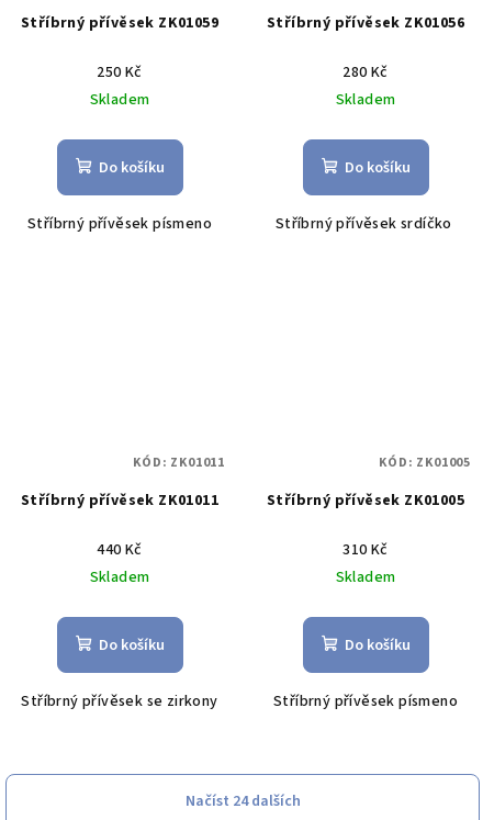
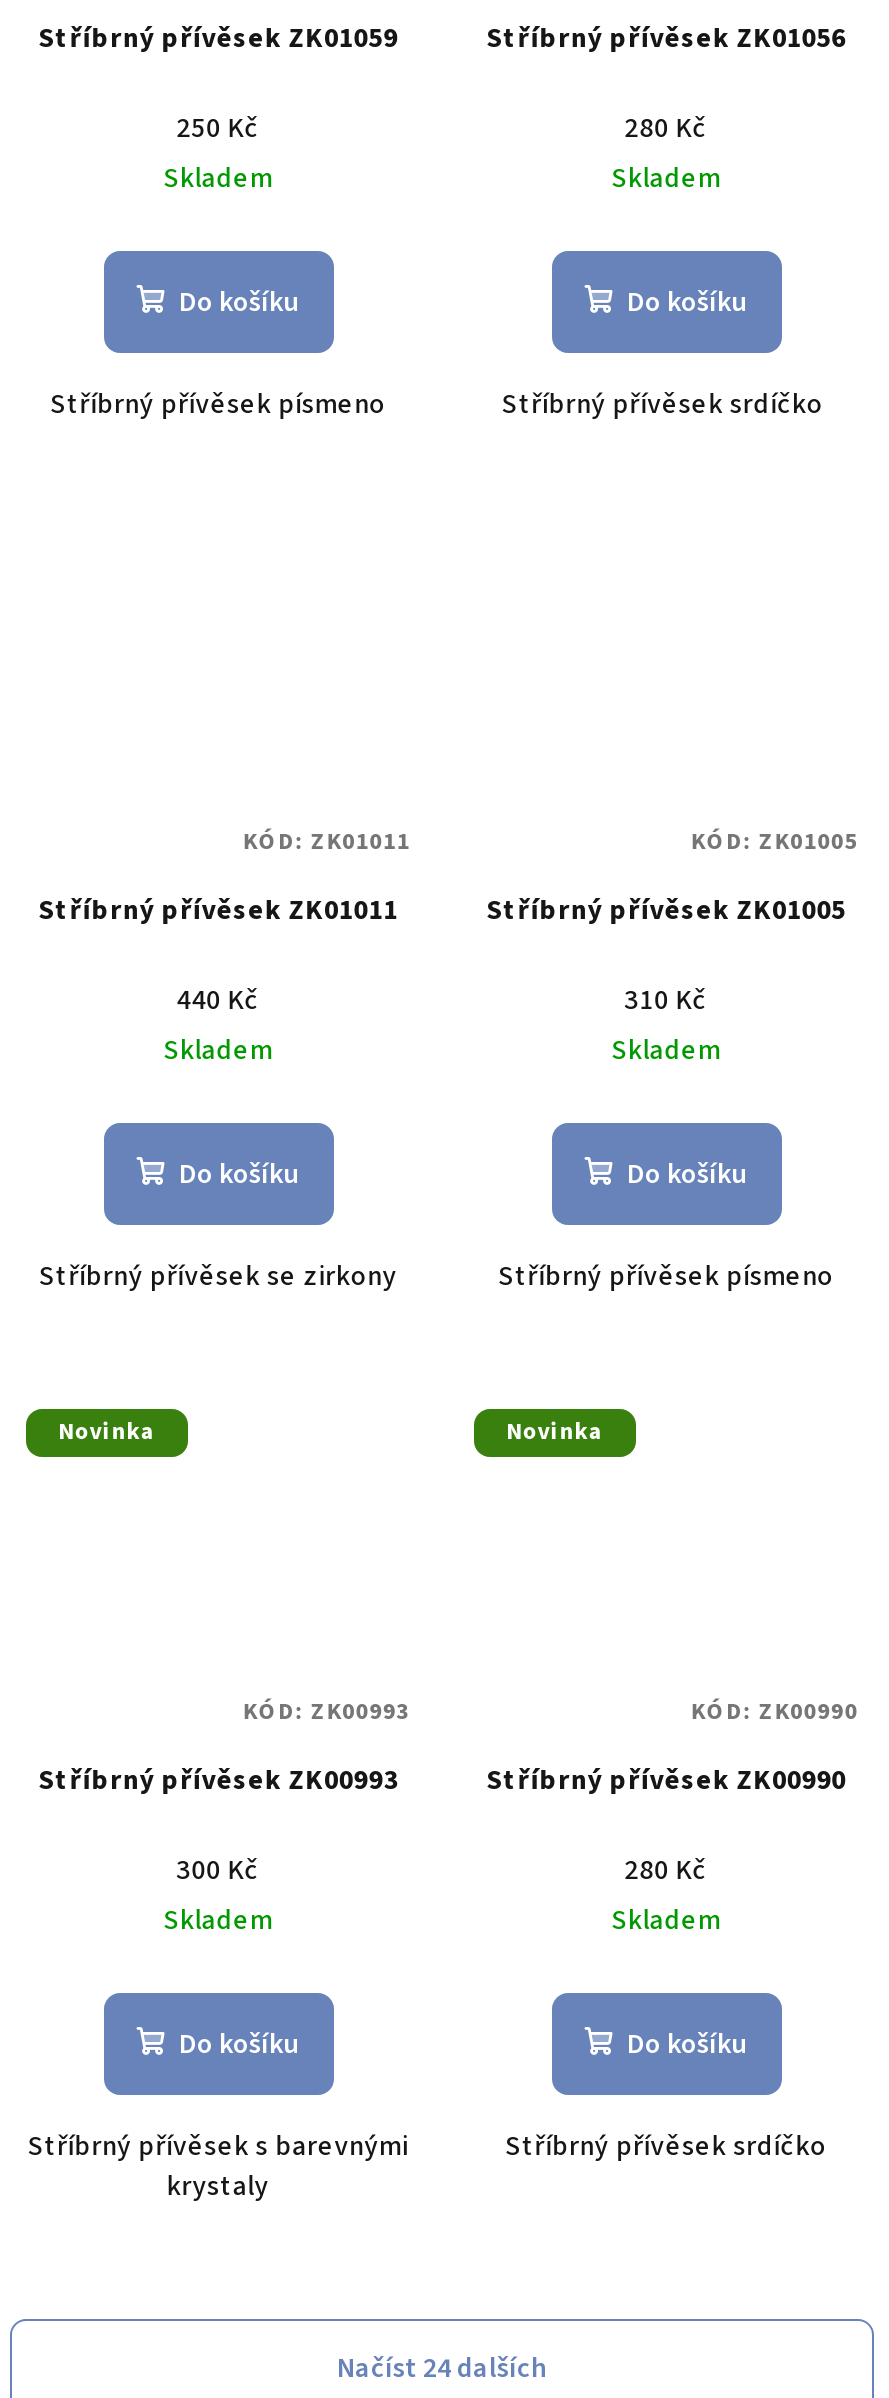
+ Stříbrný přívěsek ZK00993
+ 300 Kč
+ Skladem
+ Do košíku
+ Stříbrný přívěsek s barevnými
+ krystaly

+ Novinka

+ KÓD: ZK00993

+ Stříbrný přívěsek ZK00990
+ 280 Kč
+ Skladem
+ Do košíku
+ Stříbrný přívěsek srdíčko

+ Novinka

+ KÓD: ZK00990
